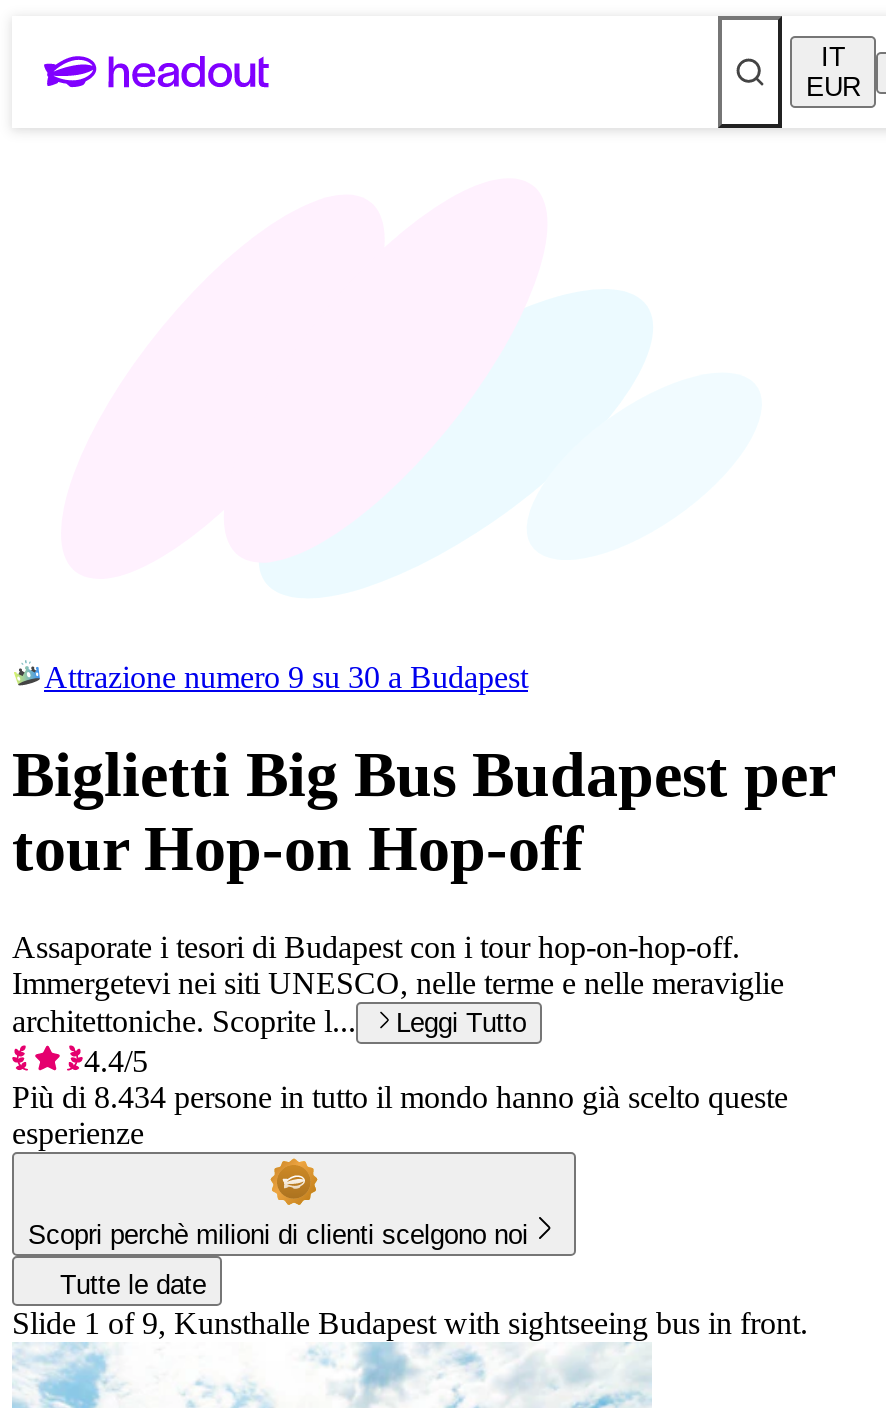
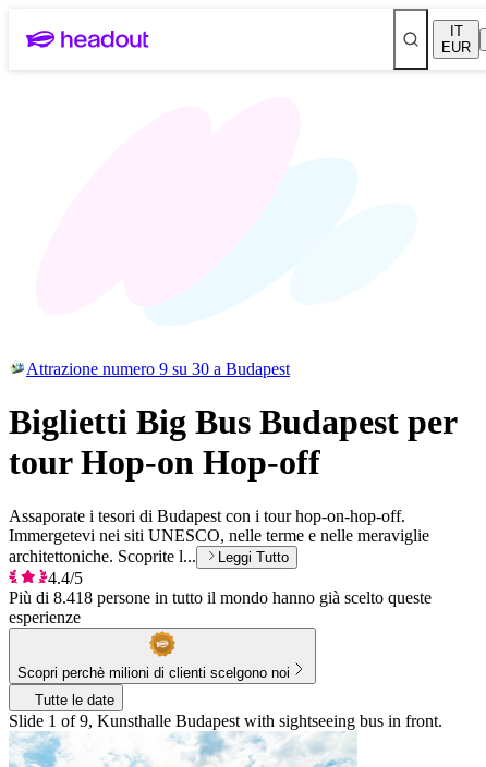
- Più di 8.434 persone in tutto il mondo hanno già scelto queste
+ Più di 8.418 persone in tutto il mondo hanno già scelto queste
